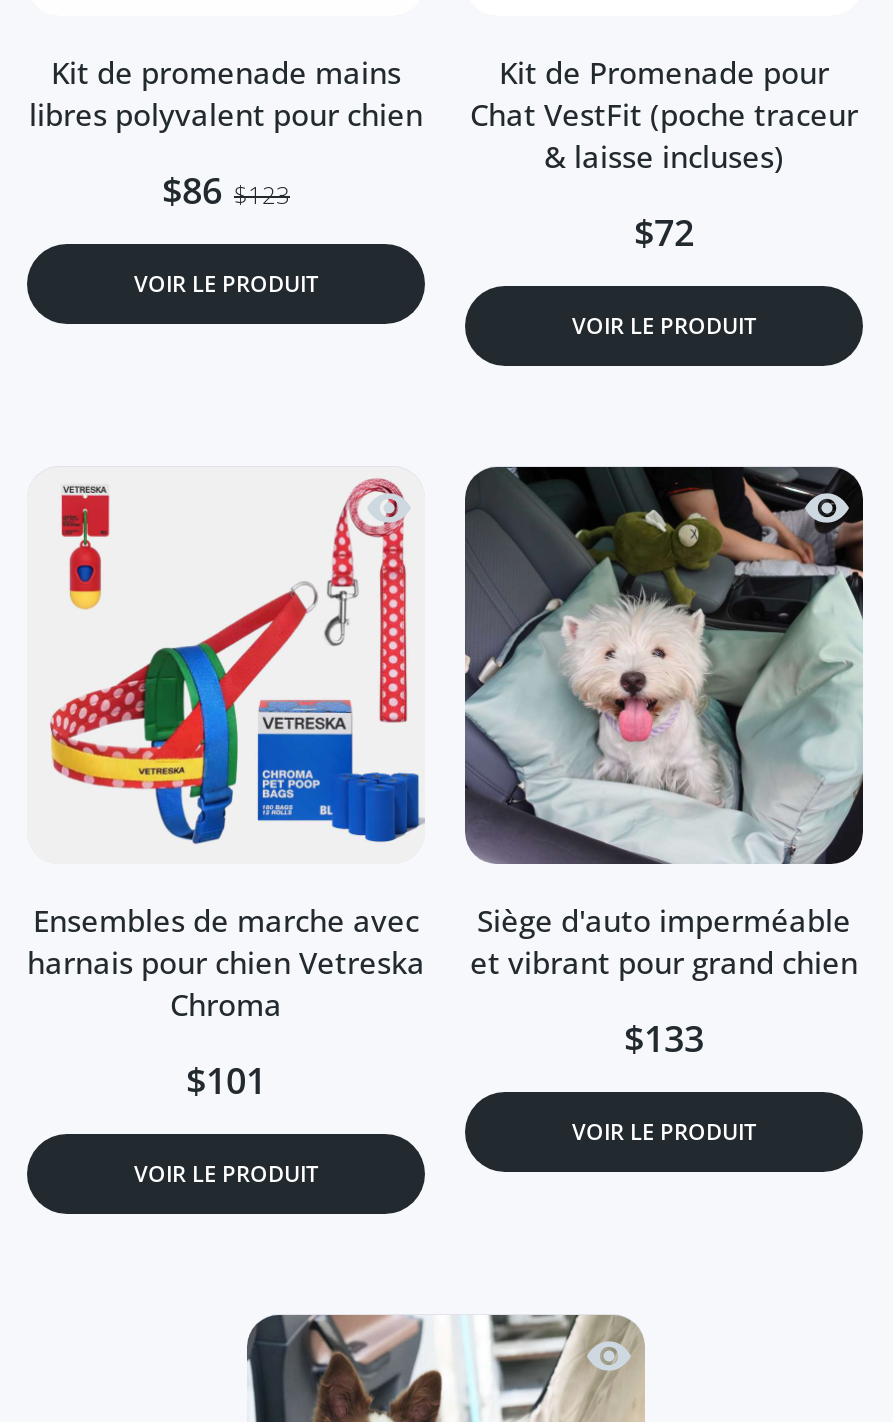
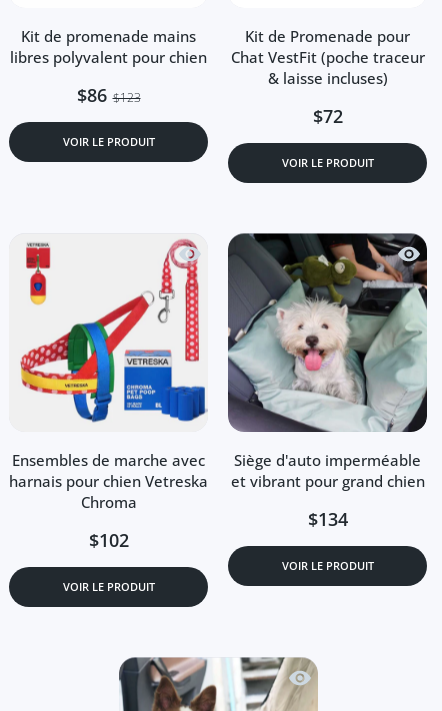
- $133
+ $134

- $101
+ $102
